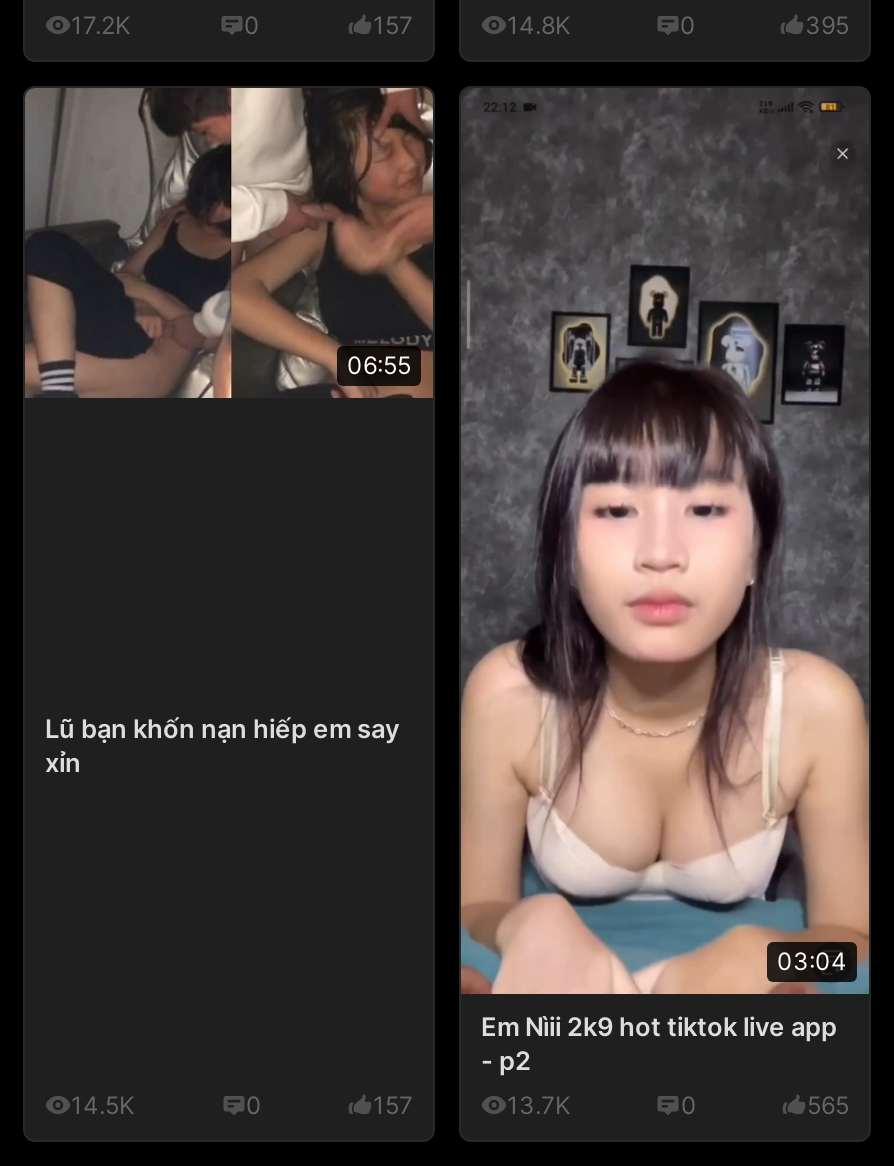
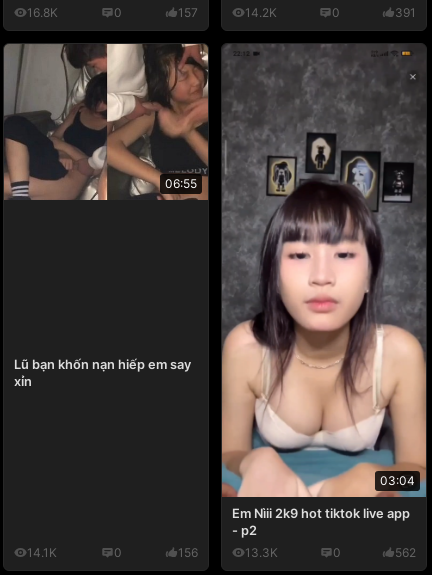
- 17.2K
+ 16.8K

- 14.8K
+ 14.2K

- 395
+ 391

- 14.5K
+ 14.1K

- 157
+ 156

- 13.7K
+ 13.3K

- 565
+ 562
